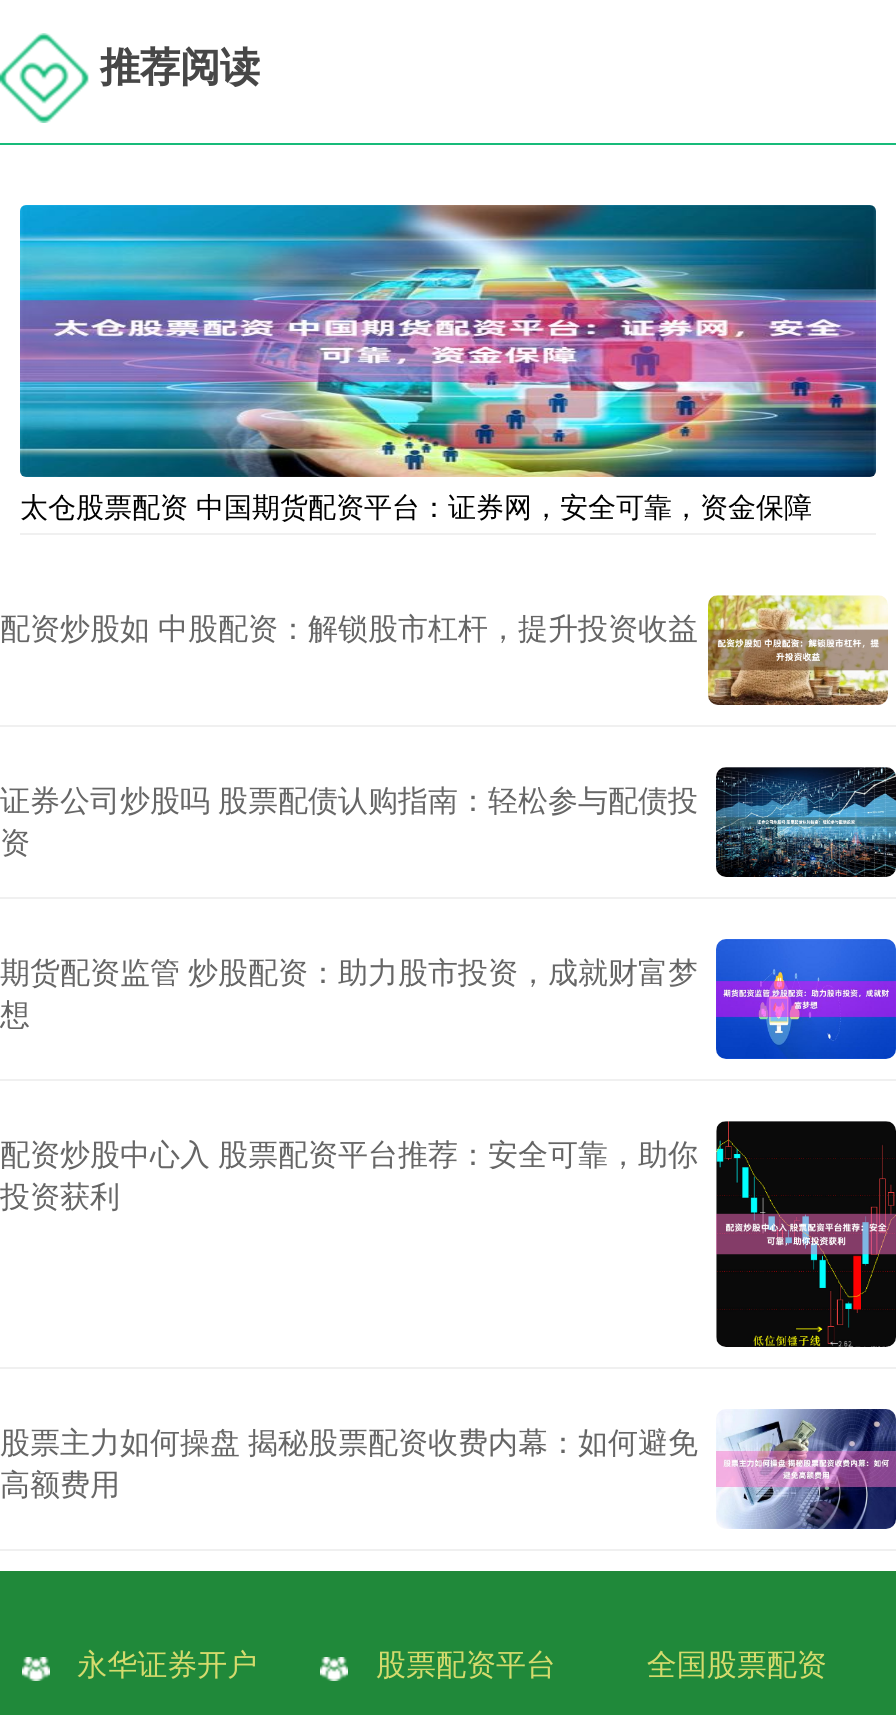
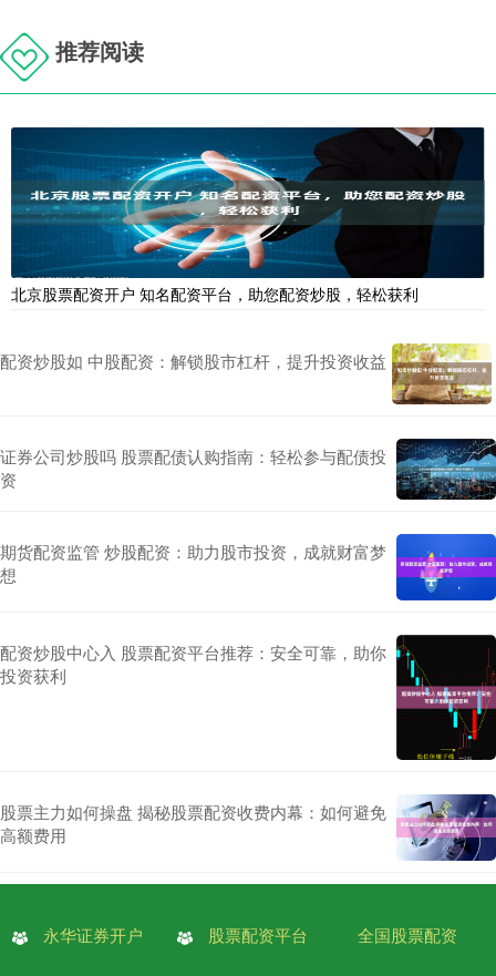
- [image]
- 太仓股票配资 中国期货配资平台：证券网，安全可靠，资金保障
+ [image]
+ 北京股票配资开户 知名配资平台，助您配资炒股，轻松获利
